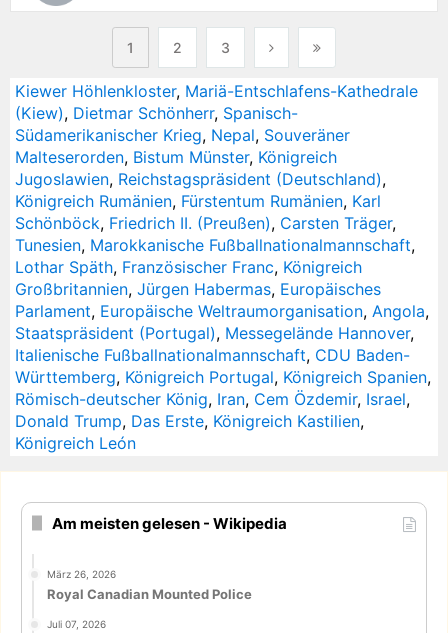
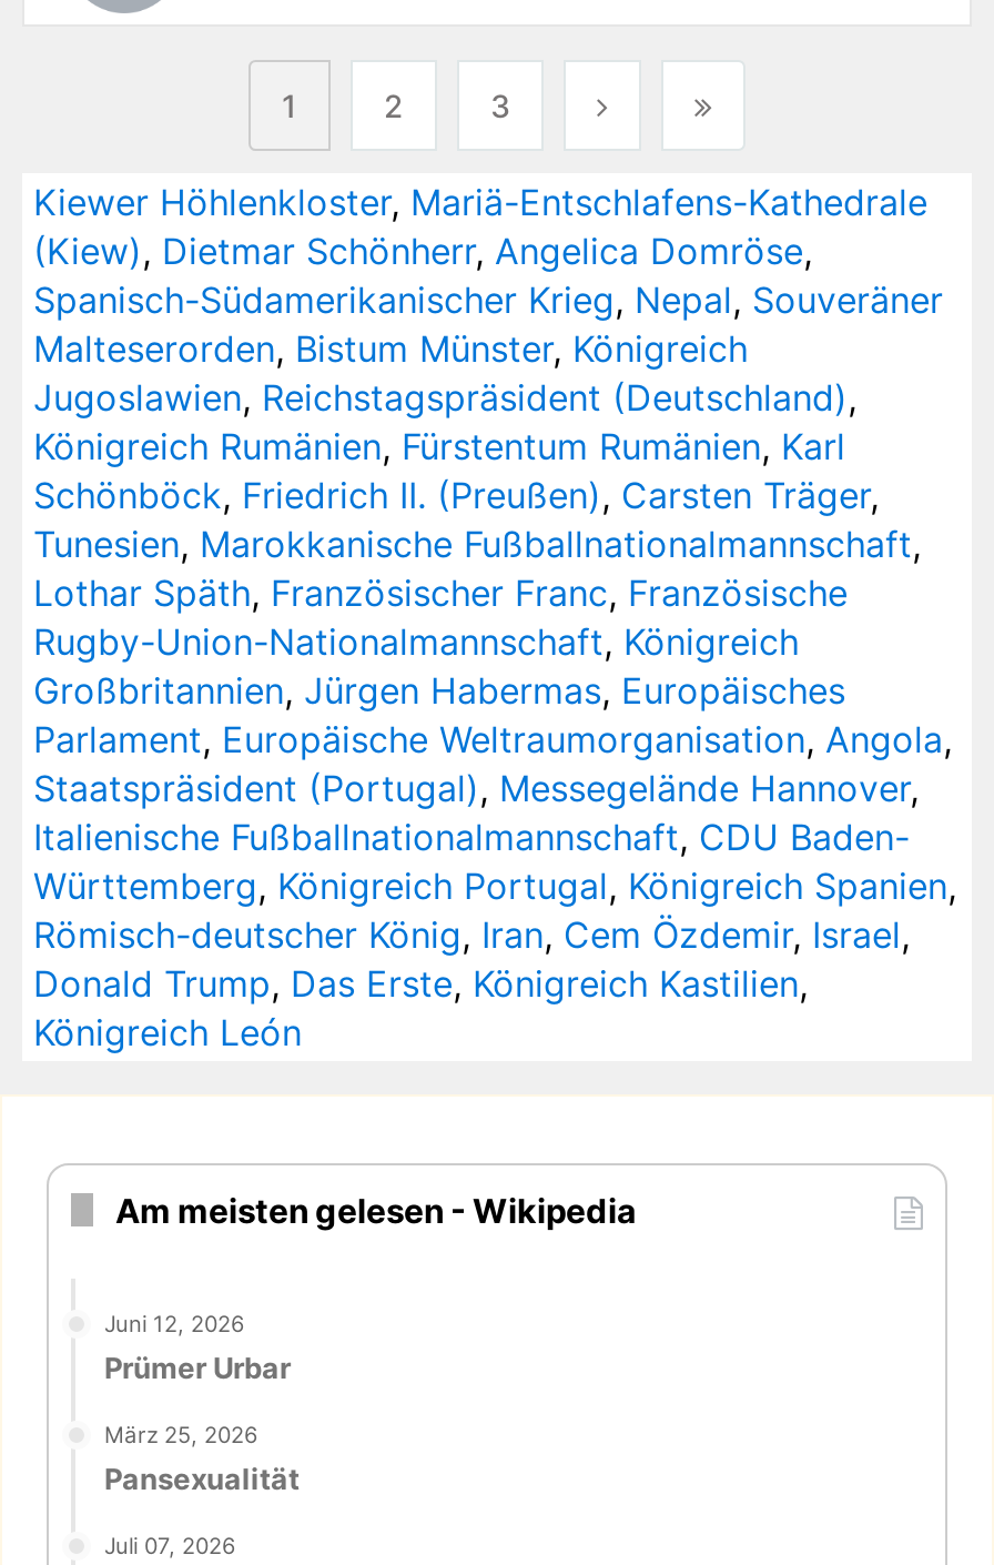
- (Kiew), Dietmar Schönherr, Spanisch-
- Südamerikanischer Krieg, Nepal, Souveräner
+ (Kiew), Dietmar Schönherr, Angelica Domröse,
+ Spanisch-Südamerikanischer Krieg, Nepal, Souveräner

- Lothar Späth, Französischer Franc, Königreich
+ Lothar Späth, Französischer Franc, Französische
+ Rugby-Union-Nationalmannschaft, Königreich

- März 26, 2026
- Royal Canadian Mounted Police
+ Juni 12, 2026
+ Prümer Urbar
+ März 25, 2026
+ Pansexualität
